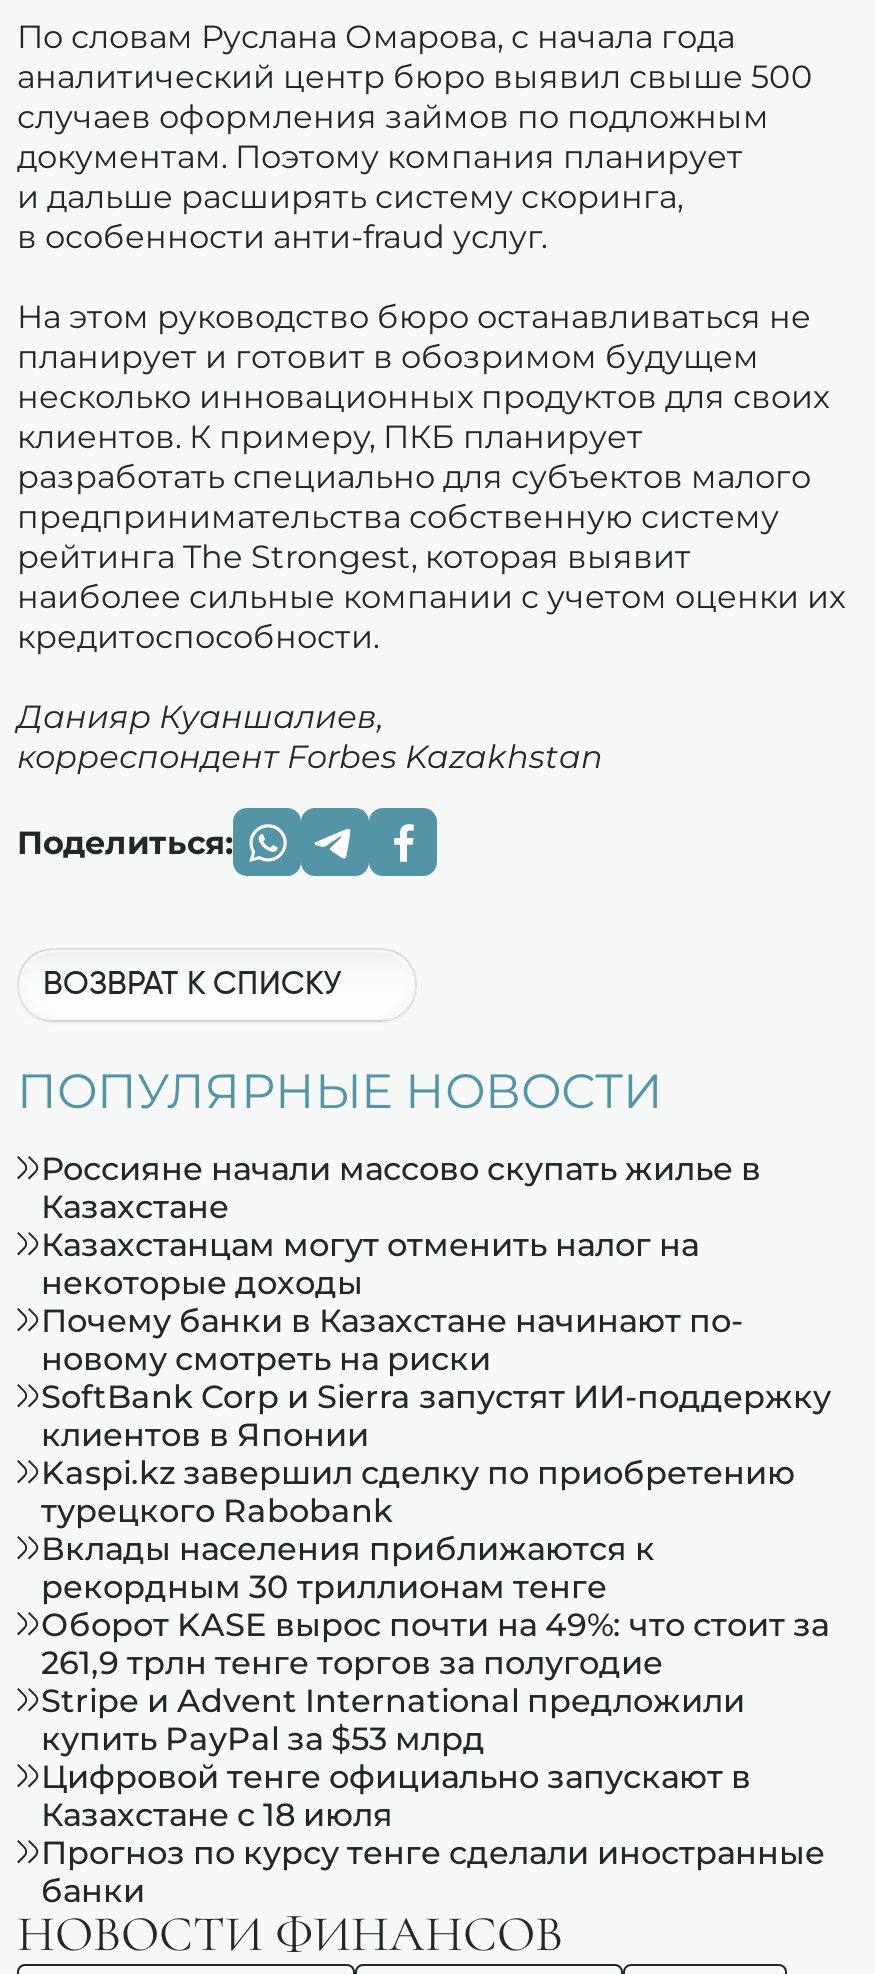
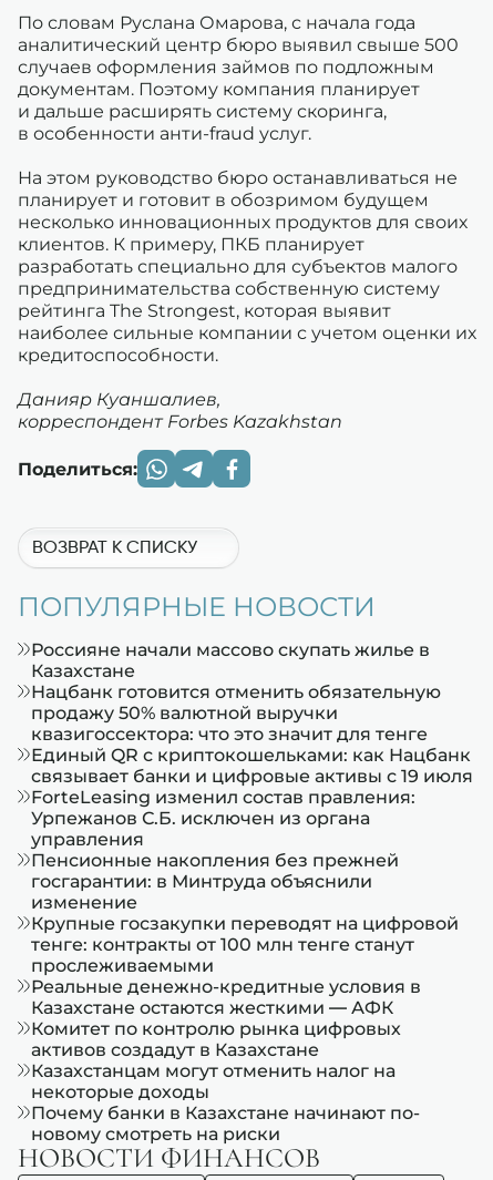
+ Нацбанк готовится отменить обязательную
+ продажу 50% валютной выручки
+ квазигоссектора: что это значит для тенге
+ Единый QR с криптокошельками: как Нацбанк
+ связывает банки и цифровые активы с 19 июля
+ ForteLeasing изменил состав правления:
+ Урпежанов С.Б. исключен из органа
+ управления
+ Пенсионные накопления без прежней
+ госгарантии: в Минтруда объяснили
+ изменение
+ Крупные госзакупки переводят на цифровой
+ тенге: контракты от 100 млн тенге станут
+ прослеживаемыми
+ Реальные денежно-кредитные условия в
+ Казахстане остаются жесткими — АФК
+ Комитет по контролю рынка цифровых
+ активов создадут в Казахстане

moved down: Казахстанцам могут отменить налог на | некоторые доходы | Почему банки в Казахстане начинают по- | новому смотреть на риски

- SoftBank Corp и Sierra запустят ИИ-поддержку
- клиентов в Японии
- Kaspi.kz завершил сделку по приобретению
- турецкого Rabobank
- Вклады населения приближаются к
- рекордным 30 триллионам тенге
- Оборот KASE вырос почти на 49%: что стоит за
- 261,9 трлн тенге торгов за полугодие
- Stripe и Advent International предложили
- купить PayPal за $53 млрд
- Цифровой тенге официально запускают в
- Казахстане с 18 июля
- Прогноз по курсу тенге сделали иностранные
- банки
